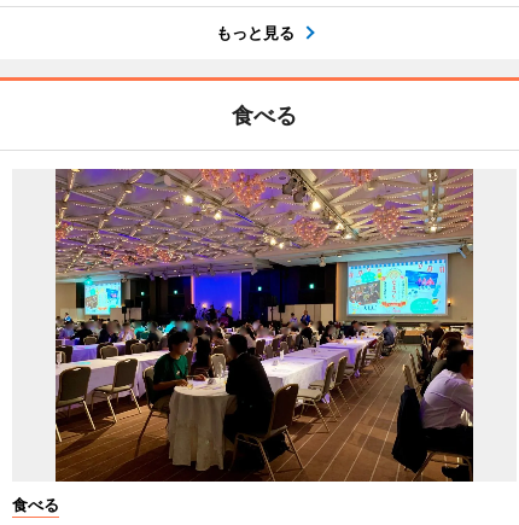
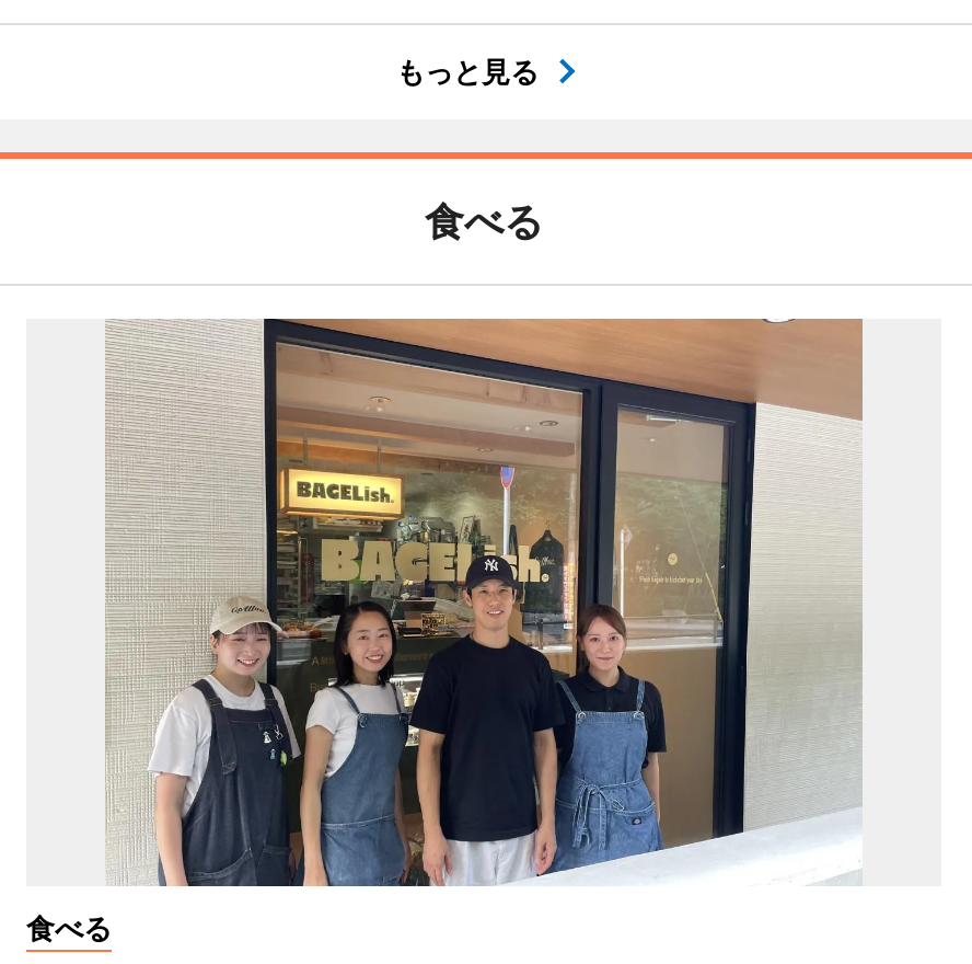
- [image]
+ [image]
